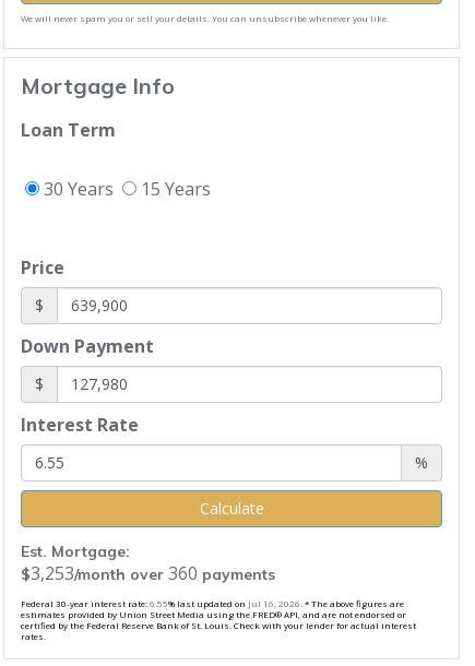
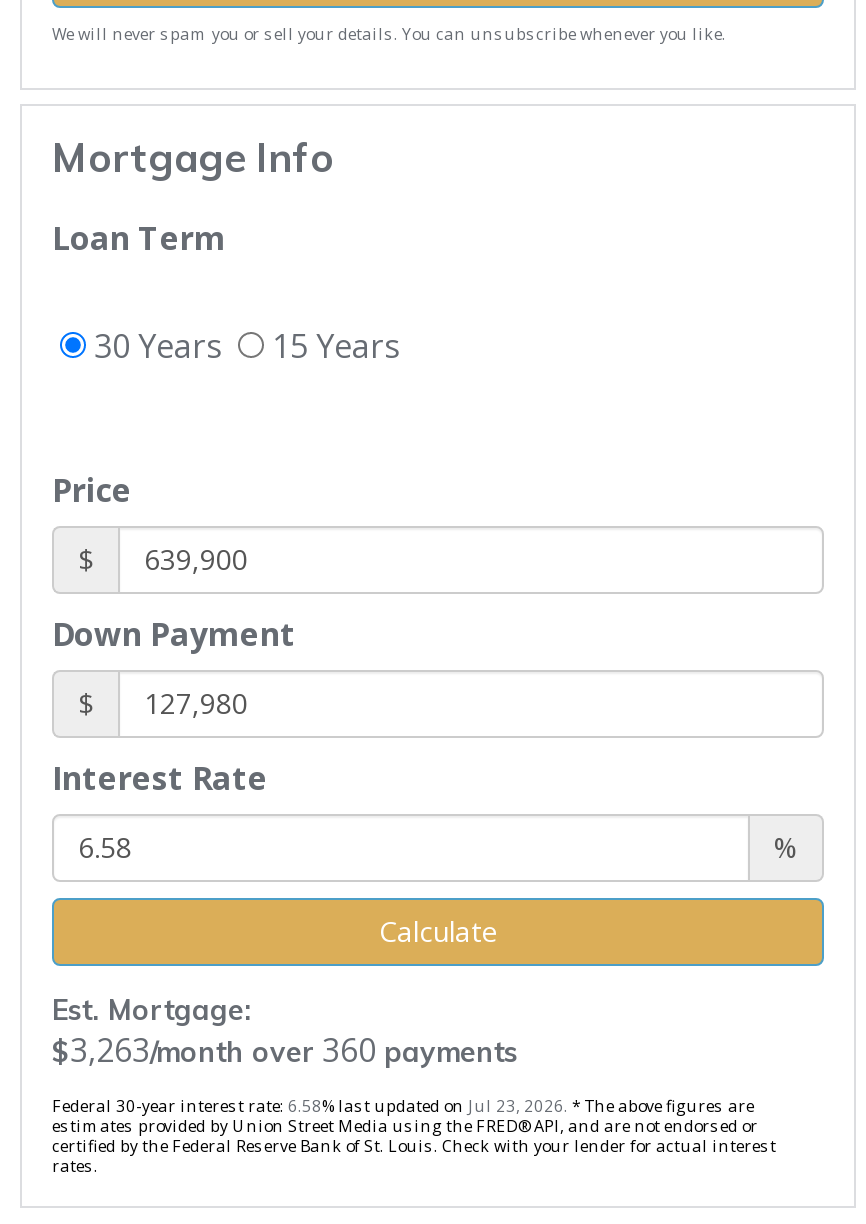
- $3,253/month over 360 payments
+ $3,263/month over 360 payments

- Federal 30-year interest rate: 6.55% last updated on Jul 16, 2026. * The above figures are
+ Federal 30-year interest rate: 6.58% last updated on Jul 23, 2026. * The above figures are
